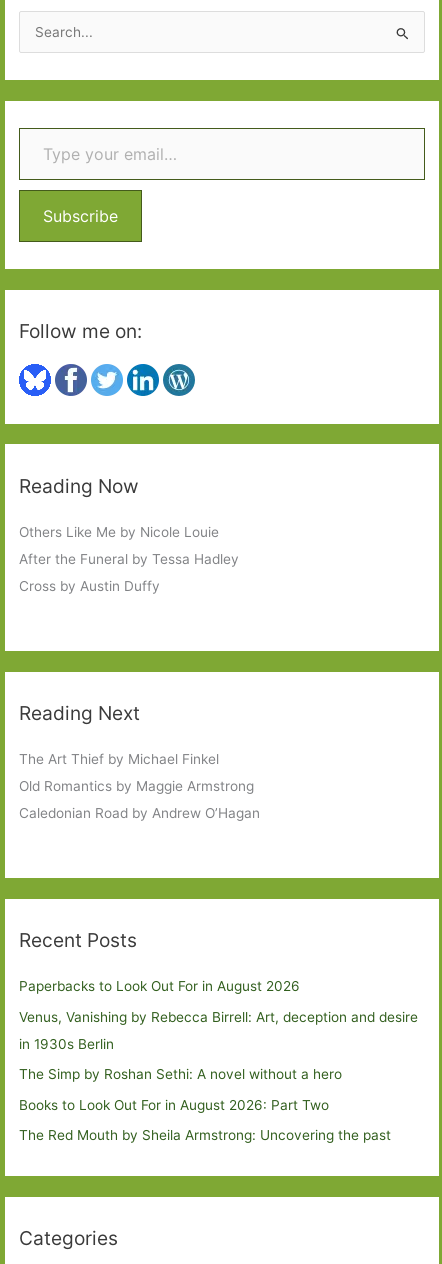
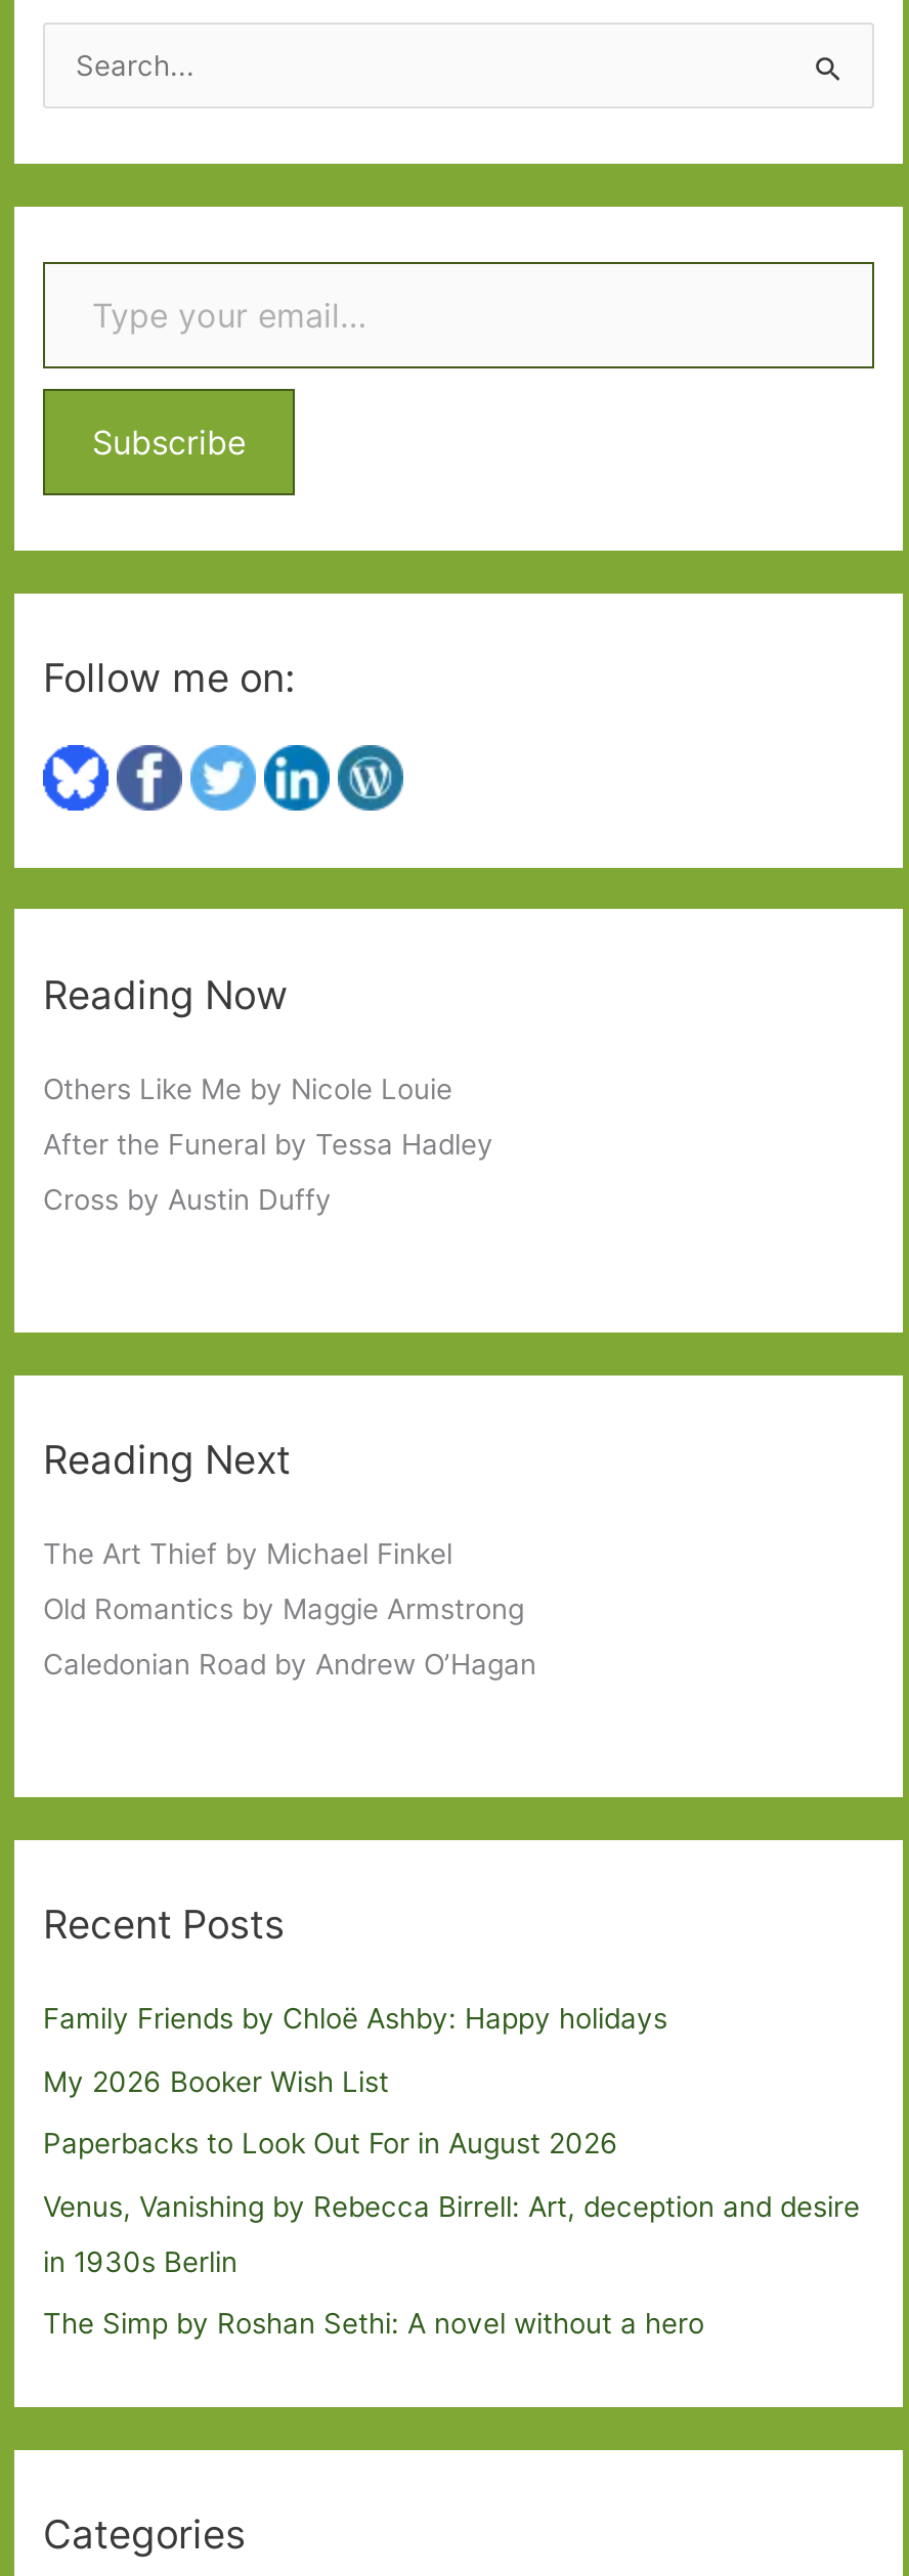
+ Family Friends by Chloë Ashby: Happy holidays
+ My 2026 Booker Wish List

moved down: Paperbacks to Look Out For in August 2026 | Venus, Vanishing by Rebecca Birrell: Art, deception and desire | in 1930s Berlin | The Simp by Roshan Sethi: A novel without a hero

- Books to Look Out For in August 2026: Part Two
- The Red Mouth by Sheila Armstrong: Uncovering the past
